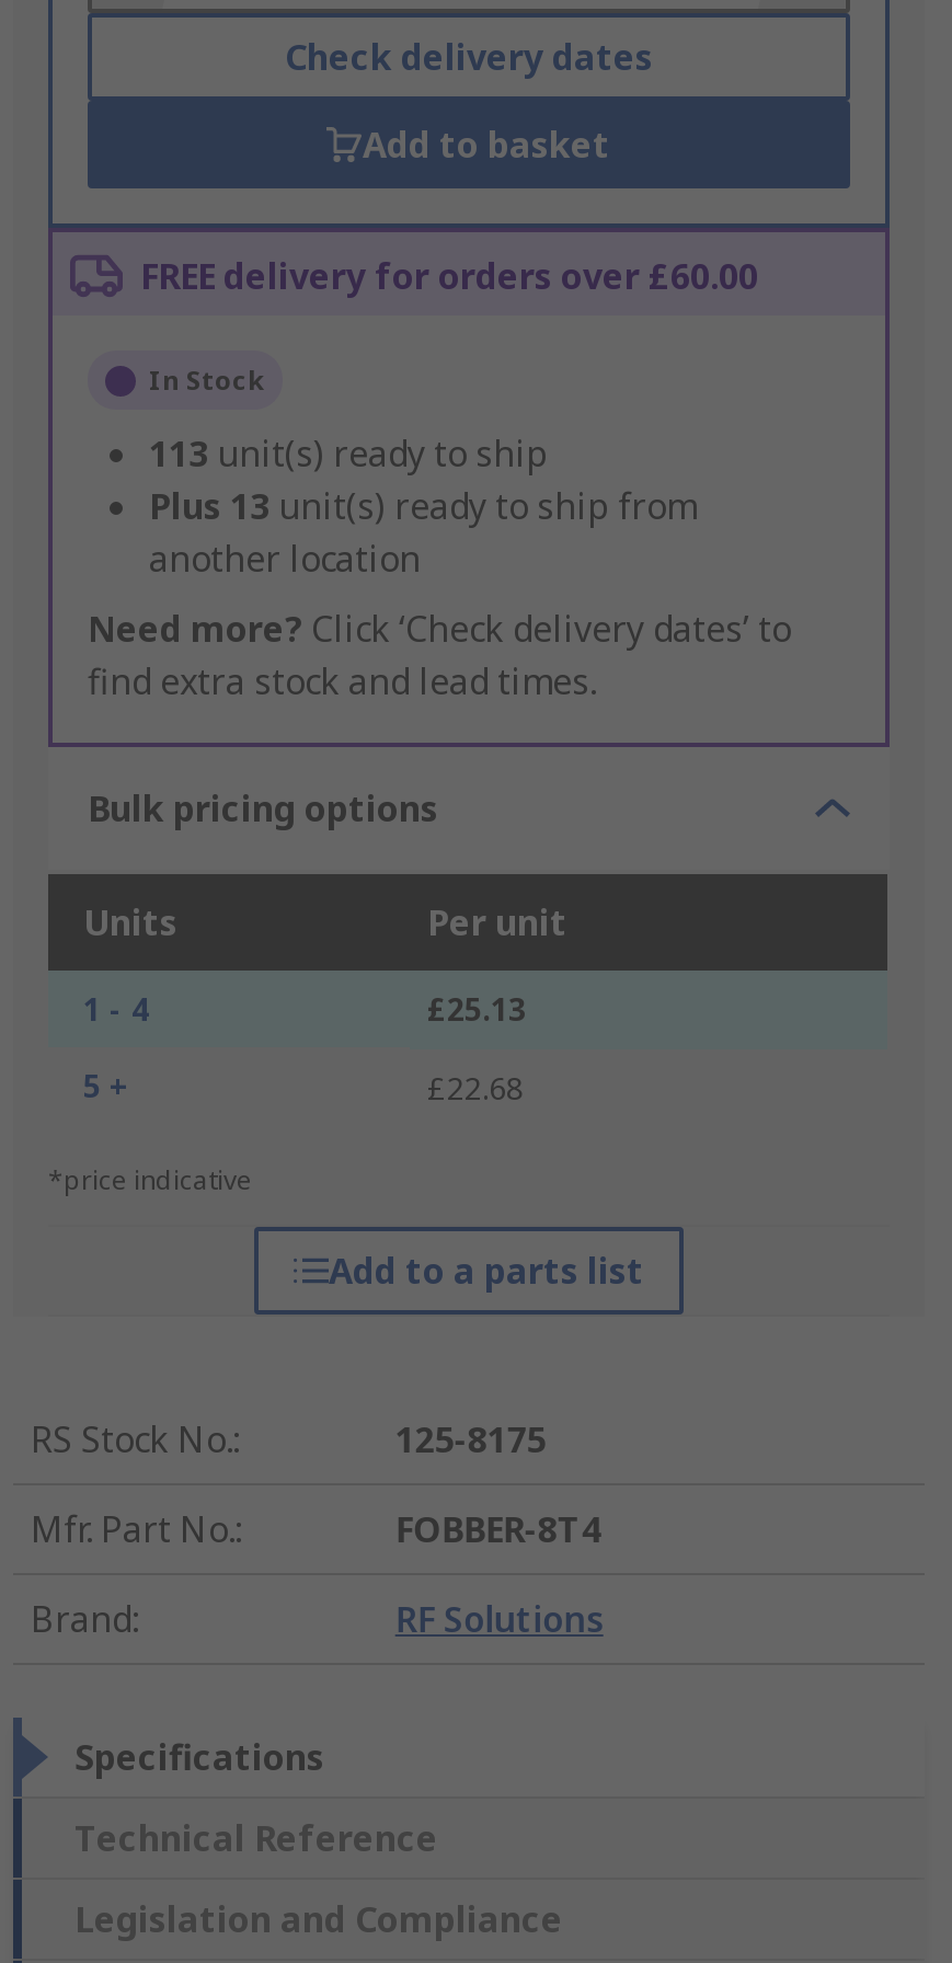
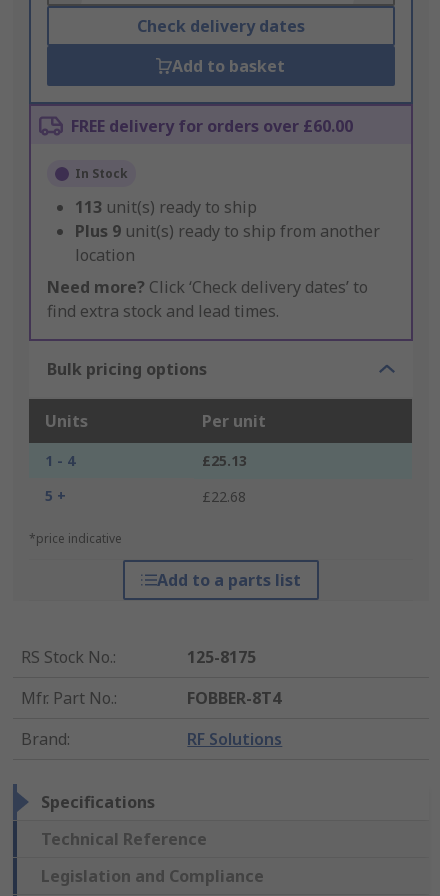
- Plus 13 unit(s) ready to ship from
- another location
+ Plus 9 unit(s) ready to ship from another
+ location
